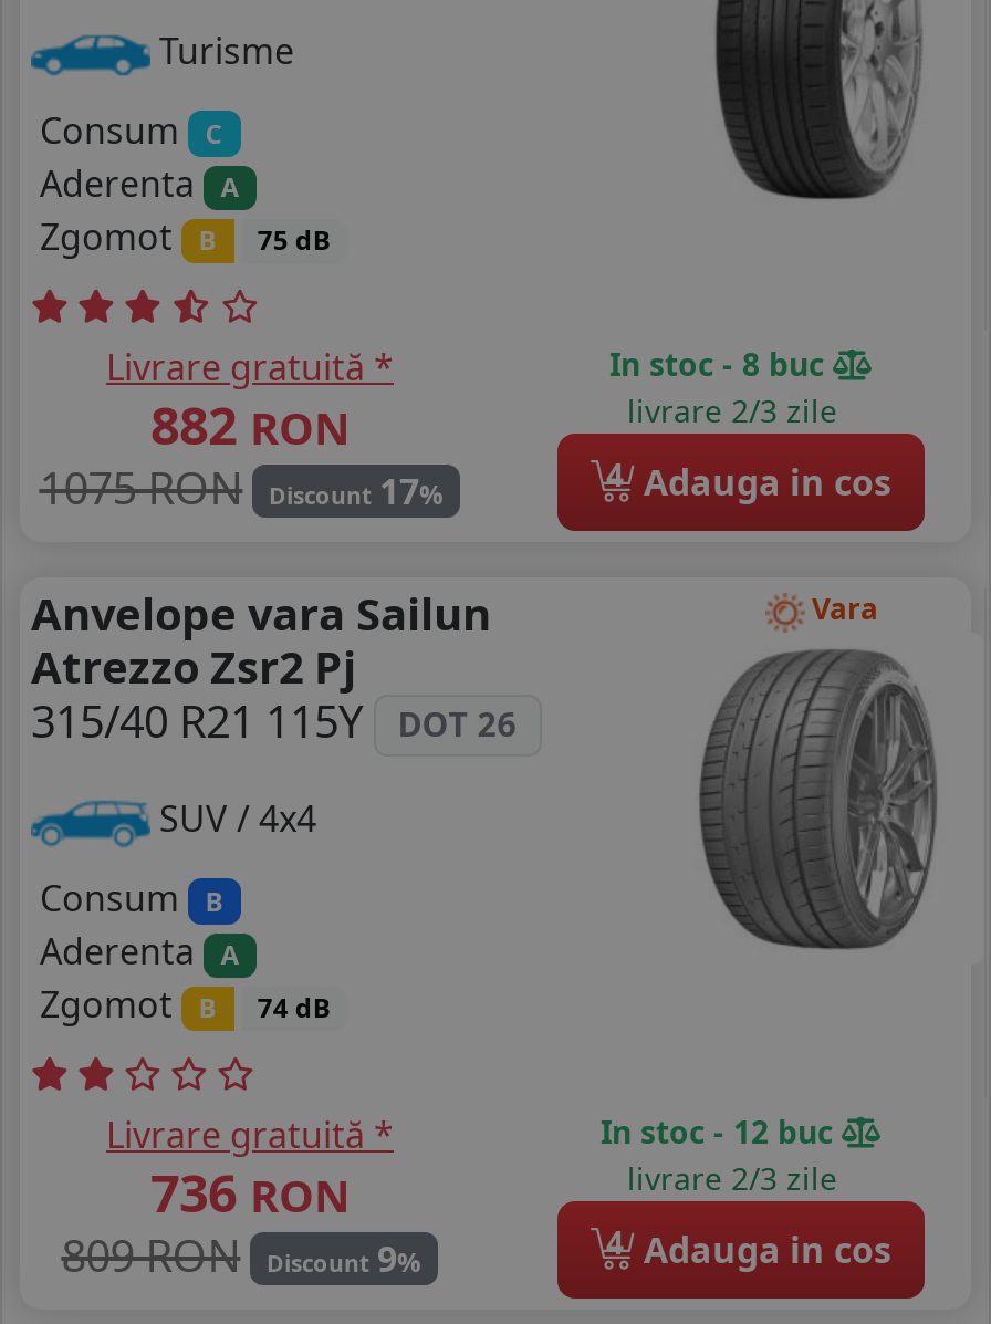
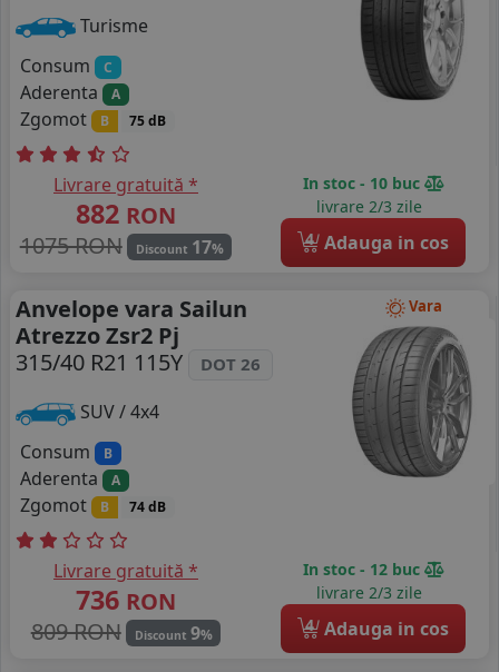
- In stoc - 8 buc
+ In stoc - 10 buc
